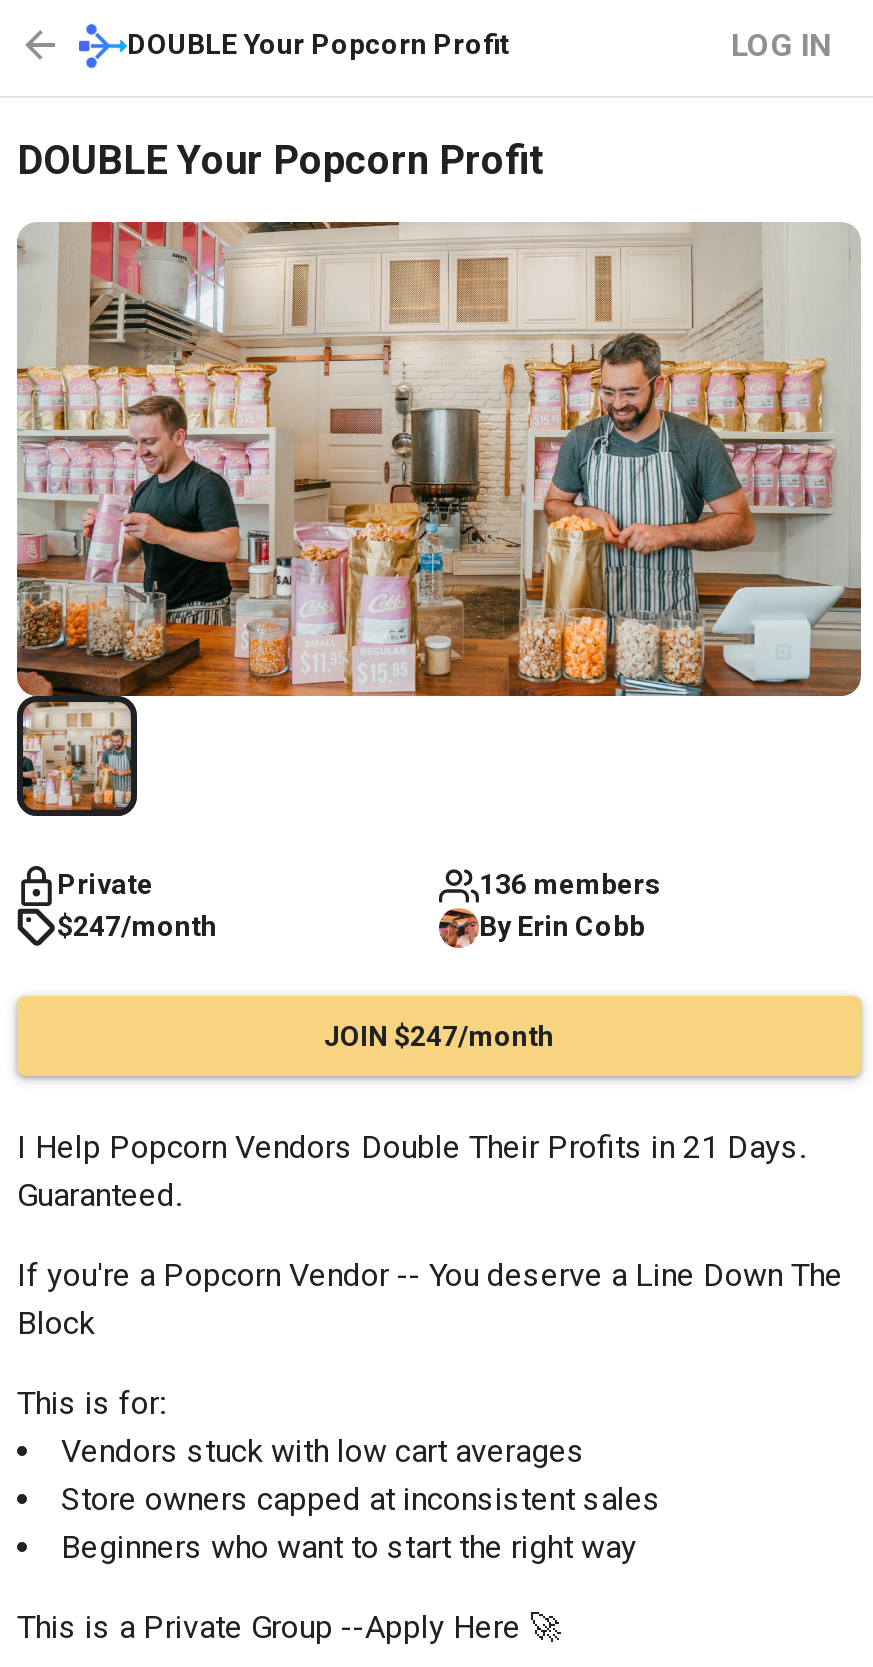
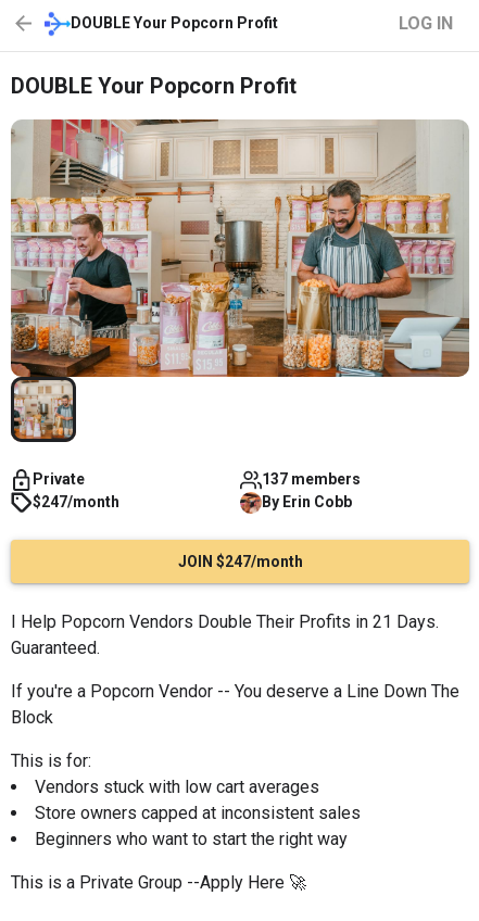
- 136 members
+ 137 members
